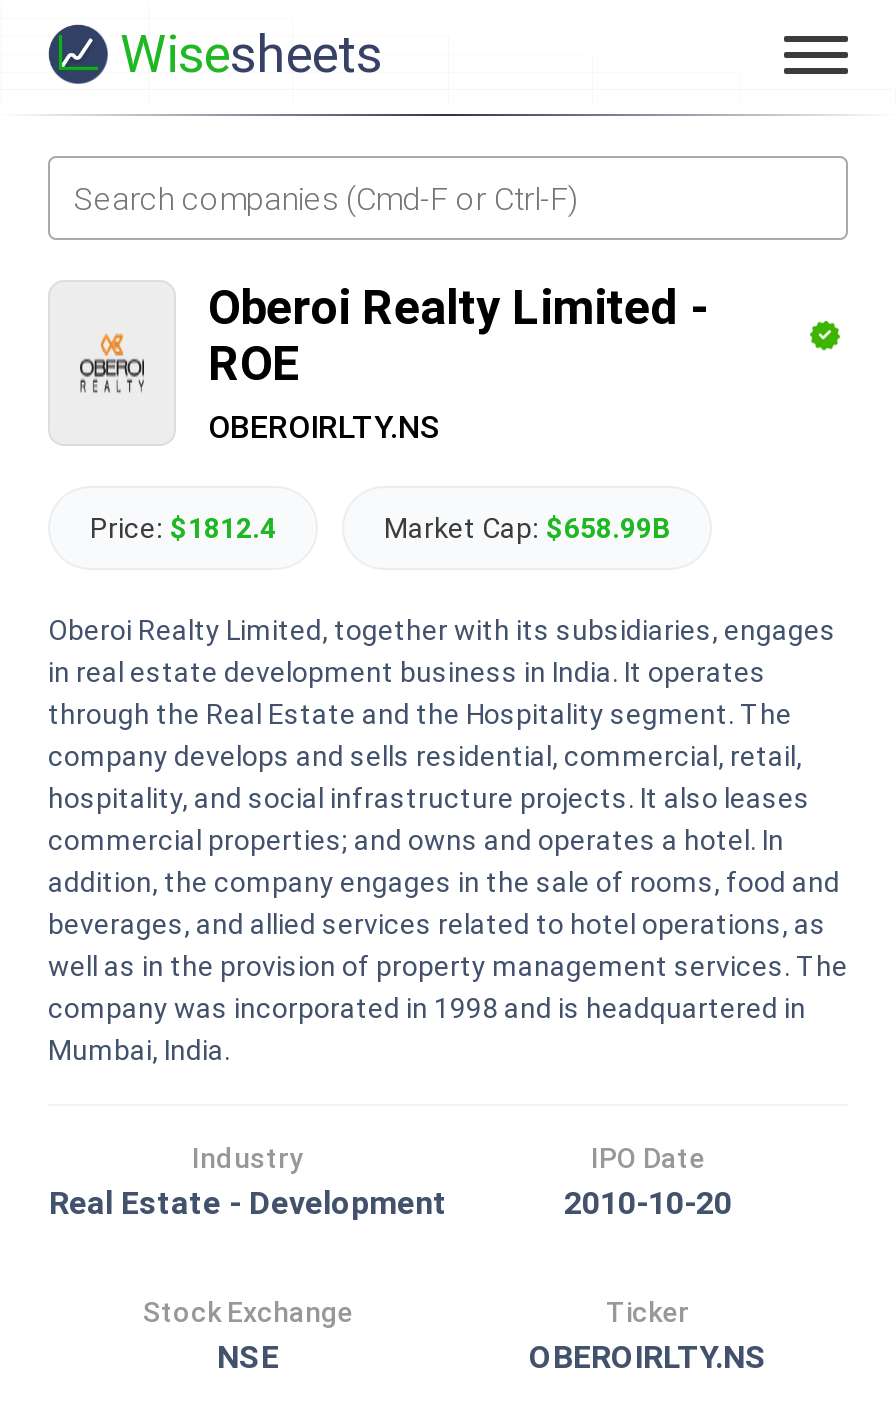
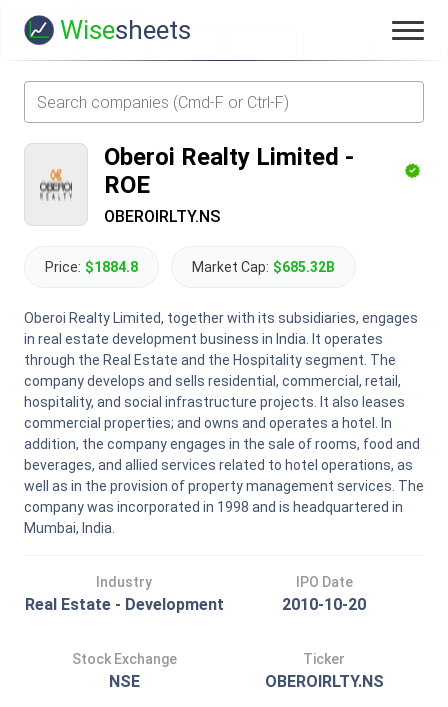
- Price: $1812.4
+ Price: $1884.8

- Market Cap: $658.99B
+ Market Cap: $685.32B
